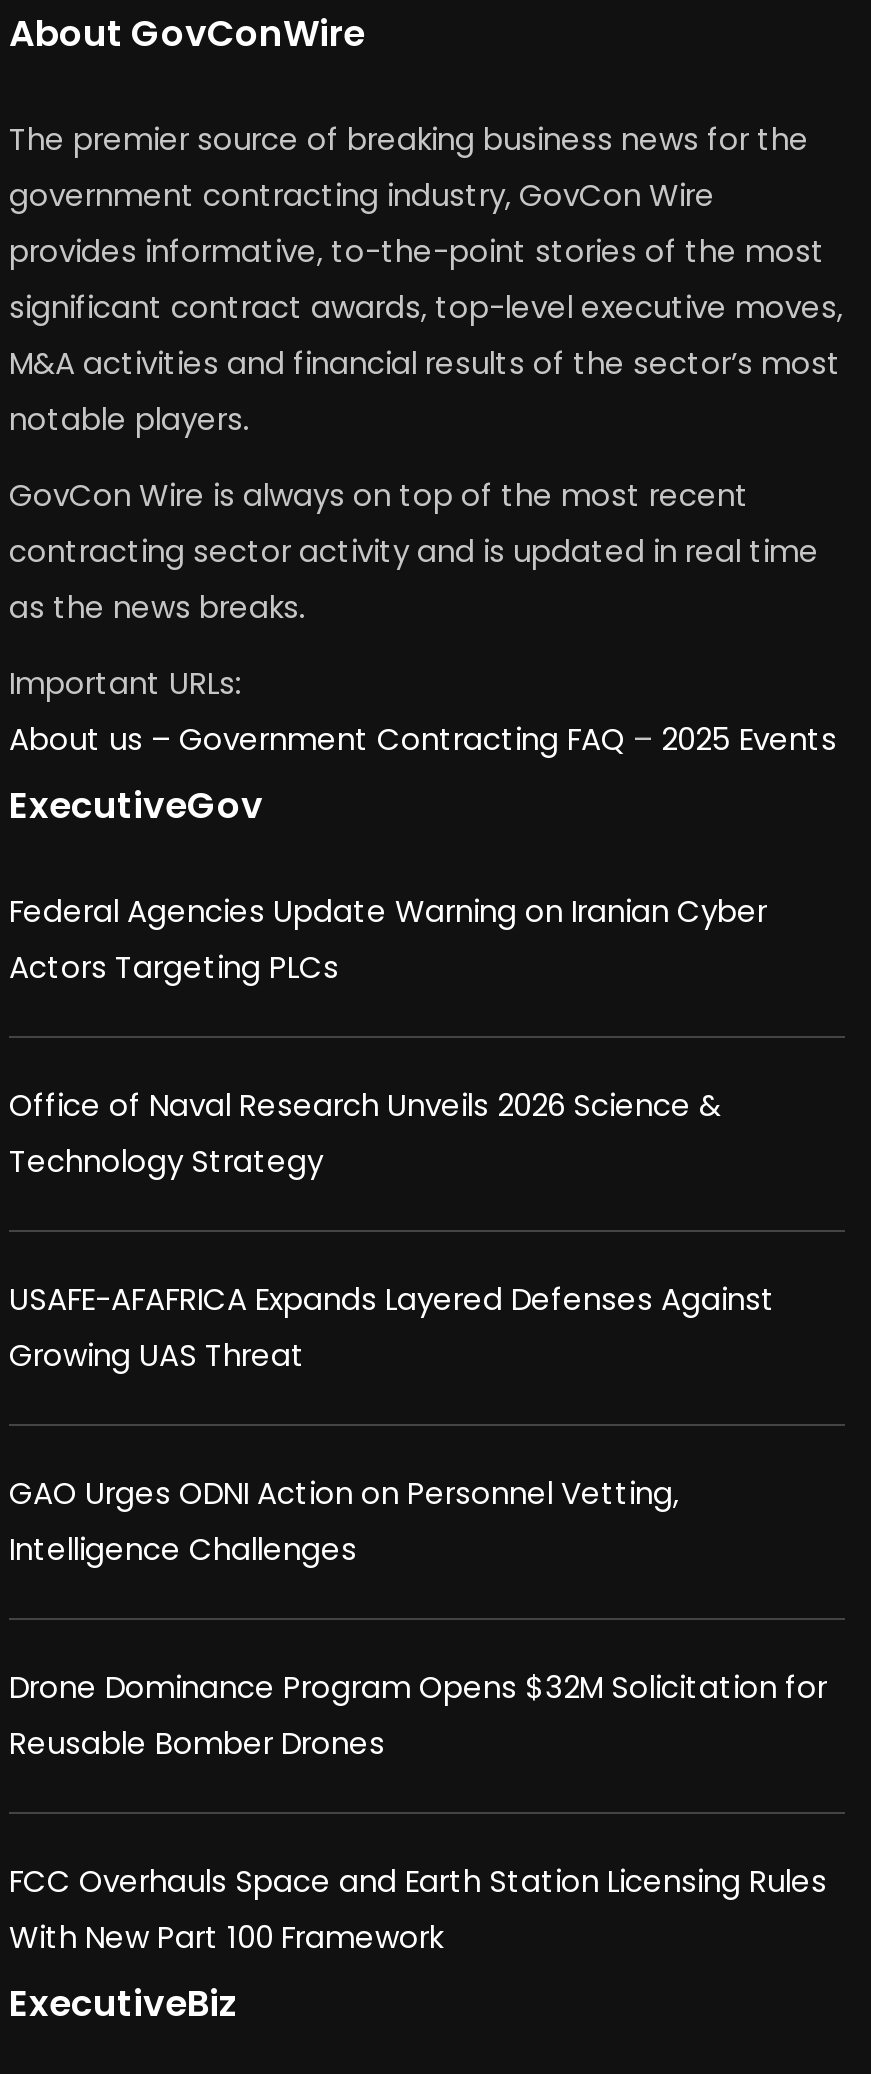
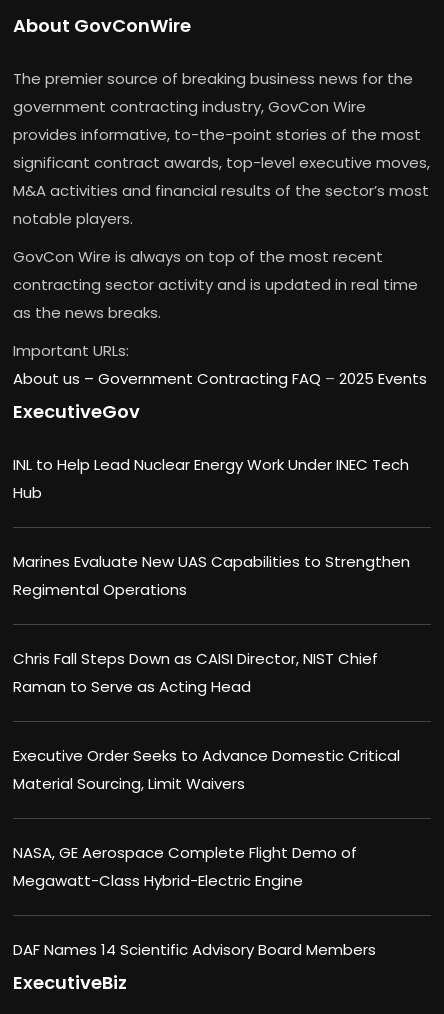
- Federal Agencies Update Warning on Iranian Cyber
- Actors Targeting PLCs
+ INL to Help Lead Nuclear Energy Work Under INEC Tech
+ Hub

- Office of Naval Research Unveils 2026 Science &
- Technology Strategy
+ Marines Evaluate New UAS Capabilities to Strengthen
+ Regimental Operations

- USAFE-AFAFRICA Expands Layered Defenses Against
- Growing UAS Threat
+ Chris Fall Steps Down as CAISI Director, NIST Chief
+ Raman to Serve as Acting Head

- GAO Urges ODNI Action on Personnel Vetting,
- Intelligence Challenges
+ Executive Order Seeks to Advance Domestic Critical
+ Material Sourcing, Limit Waivers

- Drone Dominance Program Opens $32M Solicitation for
- Reusable Bomber Drones
+ NASA, GE Aerospace Complete Flight Demo of
+ Megawatt-Class Hybrid-Electric Engine

- FCC Overhauls Space and Earth Station Licensing Rules
- With New Part 100 Framework
+ DAF Names 14 Scientific Advisory Board Members
